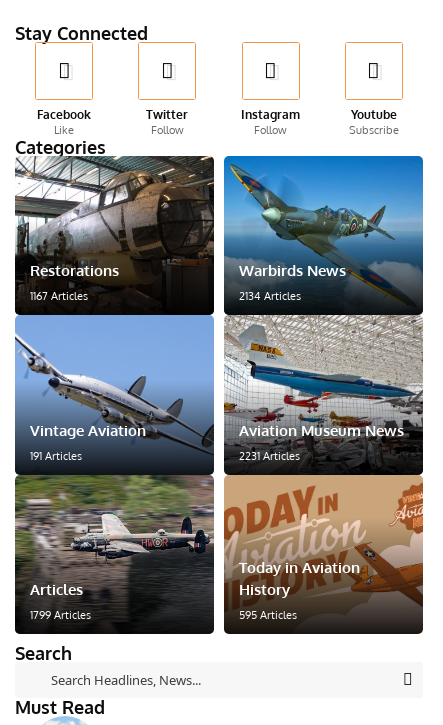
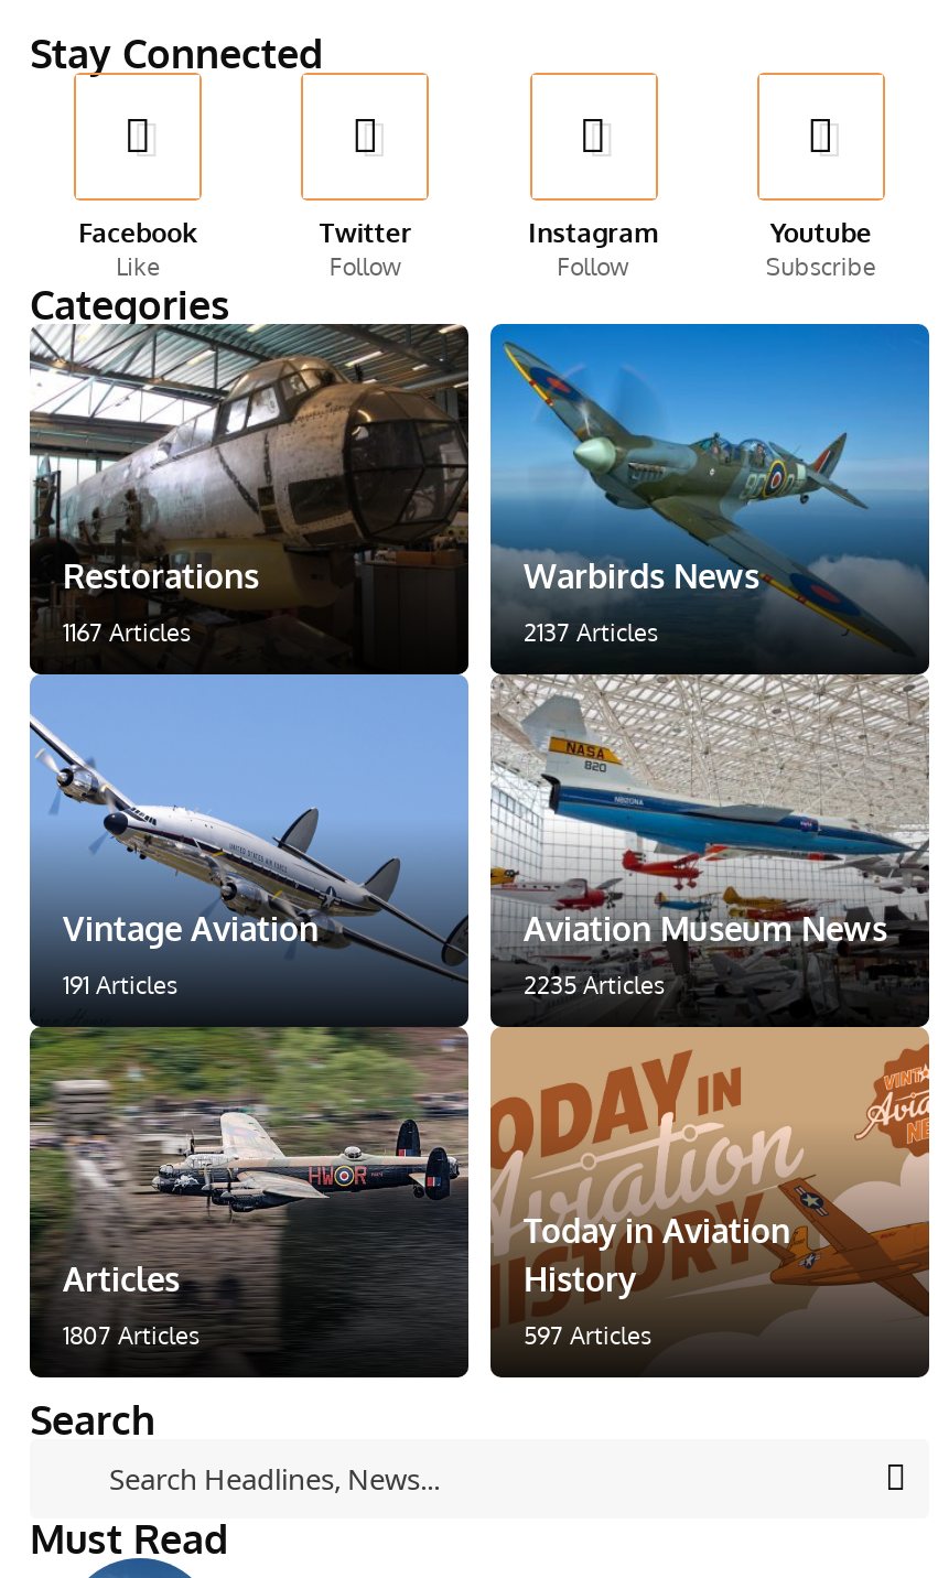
- 2134 Articles
+ 2137 Articles

- 2231 Articles
+ 2235 Articles

- 1799 Articles
+ 1807 Articles

- 595 Articles
+ 597 Articles
